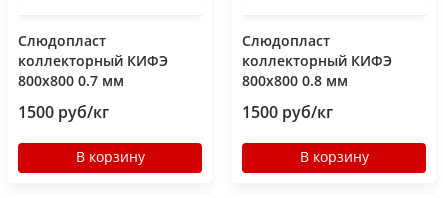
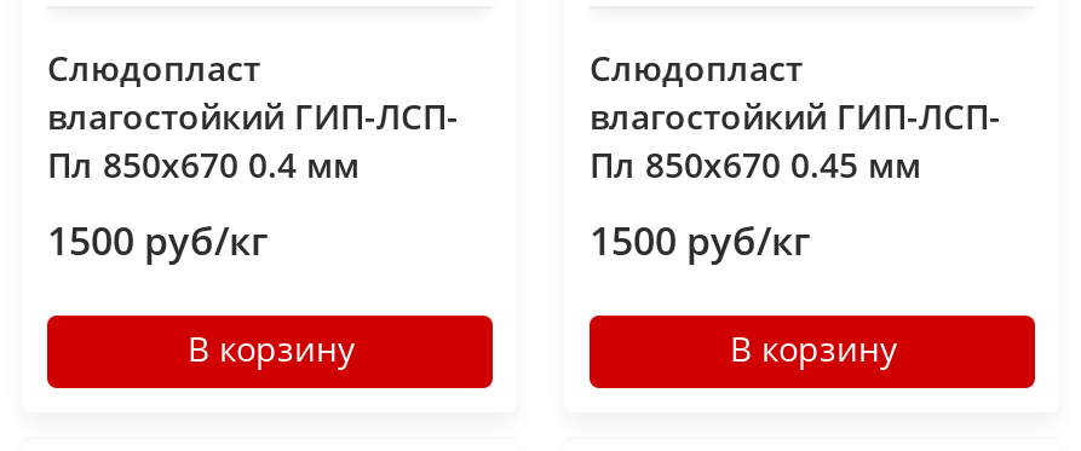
- коллекторный КИФЭ
- 800x800 0.7 мм
+ влагостойкий ГИП-ЛСП-
+ Пл 850x670 0.4 мм

- коллекторный КИФЭ
- 800x800 0.8 мм
+ влагостойкий ГИП-ЛСП-
+ Пл 850x670 0.45 мм
